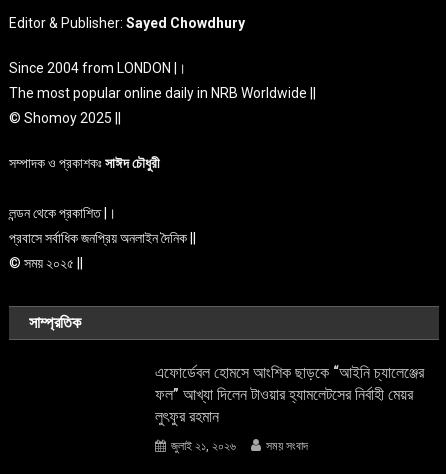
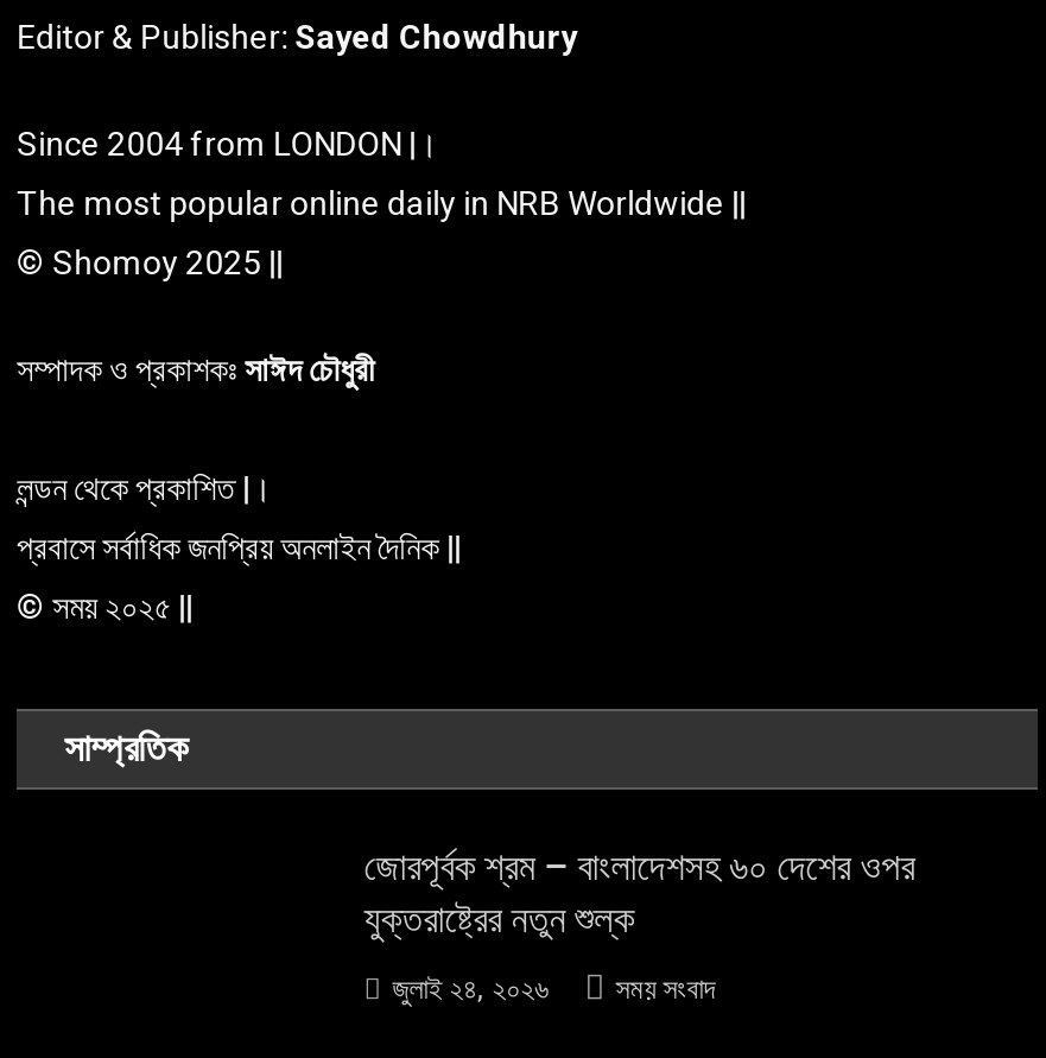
- এফোর্ডেবল হোমসে আংশিক ছাড়কে “আইনি চ্যালেঞ্জের
- ফল” আখ্যা দিলেন টাওয়ার হ্যামলেটসের নির্বাহী মেয়র
- লুৎফুর রহমান
+ জোরপূর্বক শ্রম – বাংলাদেশসহ ৬০ দেশের ওপর
+ যুক্তরাষ্ট্রের নতুন শুল্ক

- জুলাই ২১, ২০২৬
+ জুলাই ২৪, ২০২৬
